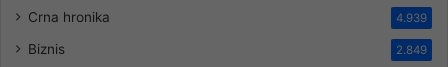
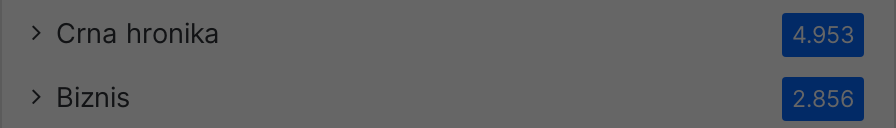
- 4.939
+ 4.953

- 2.849
+ 2.856
